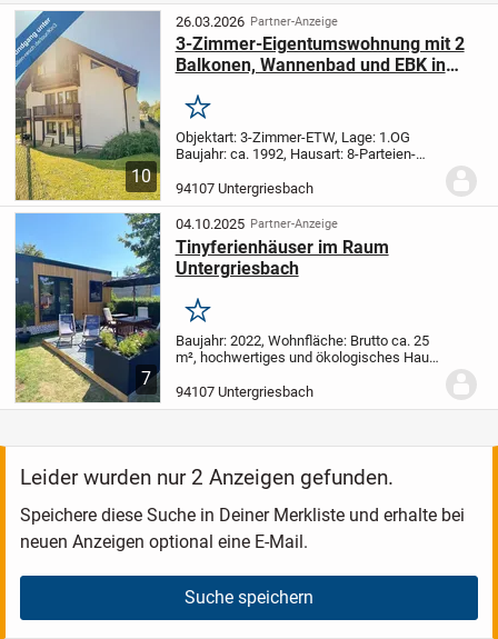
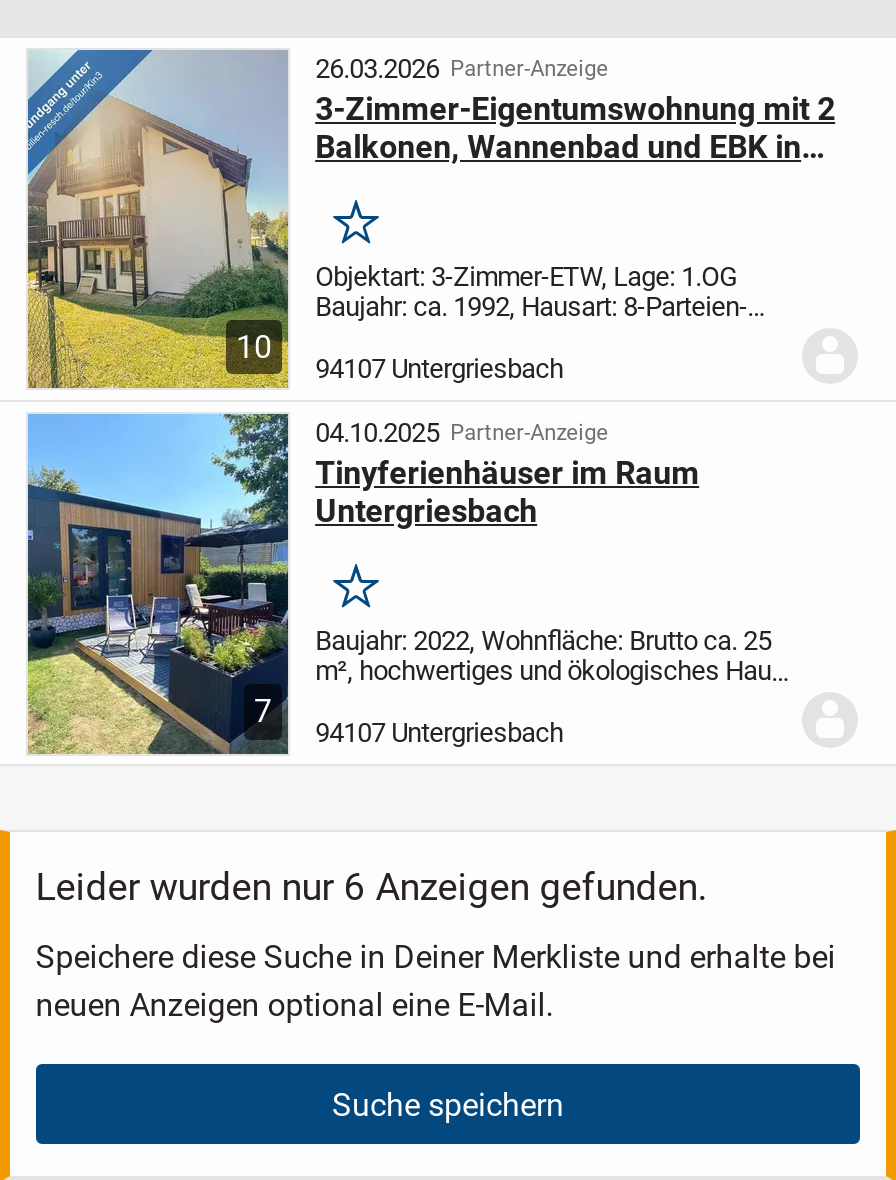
- Leider wurden nur 2 Anzeigen gefunden.
+ Leider wurden nur 6 Anzeigen gefunden.
